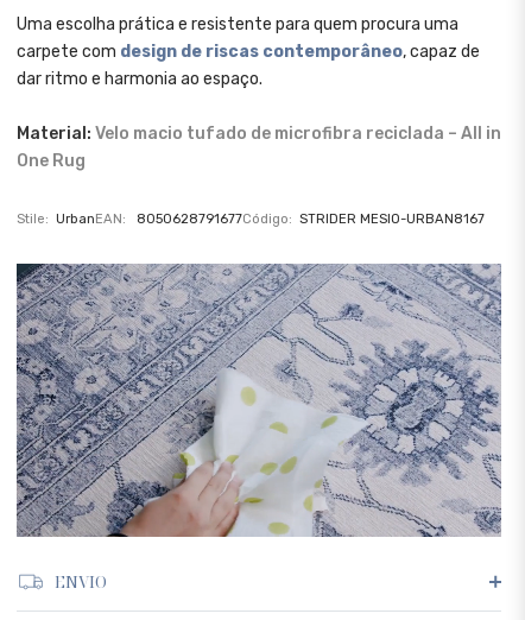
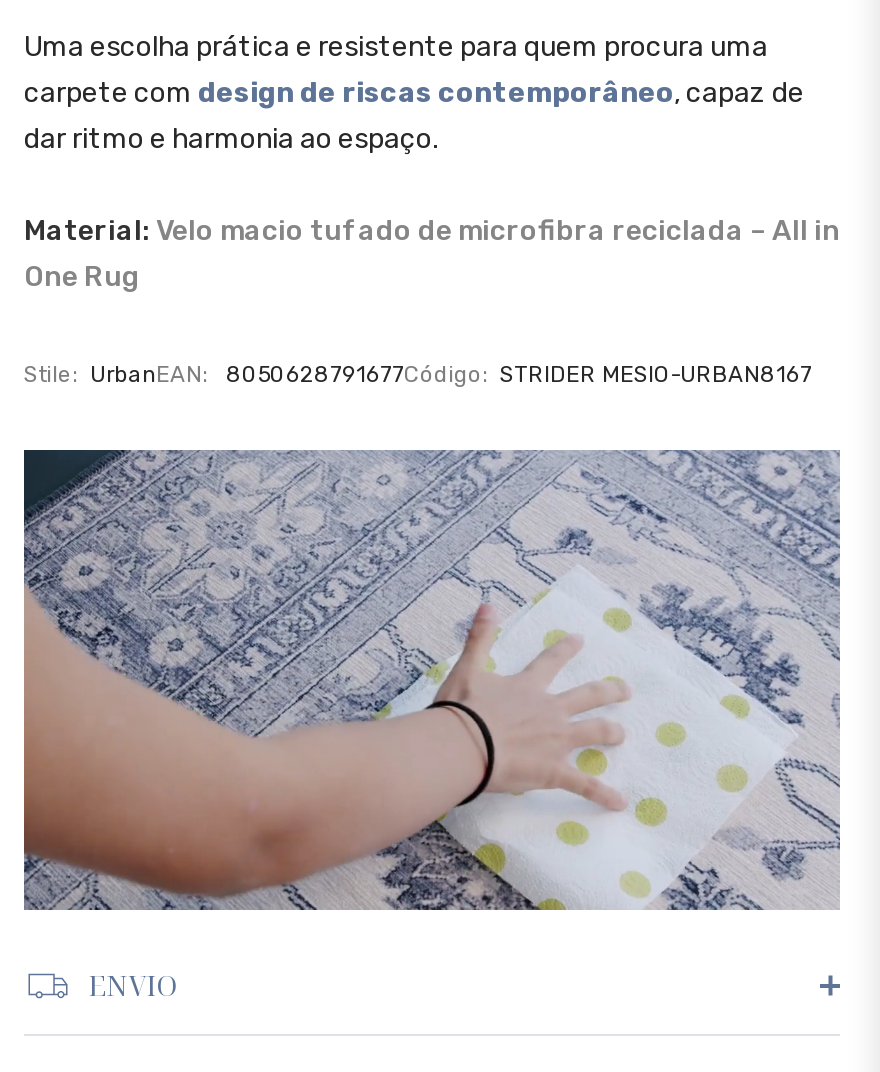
- [image]
+ [image]
